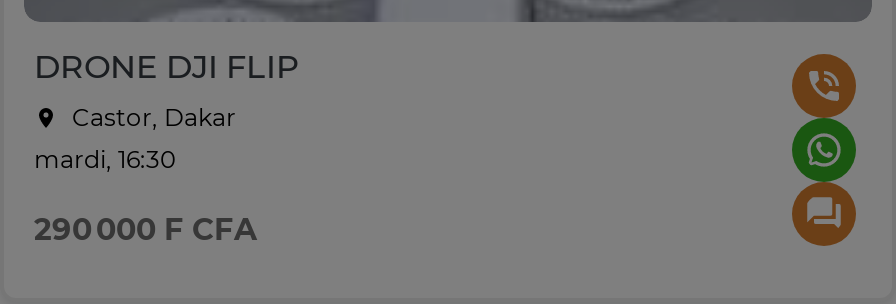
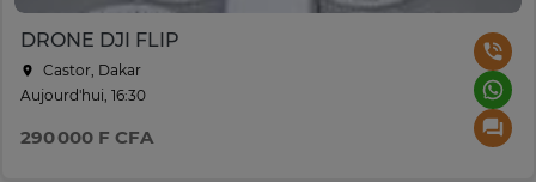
- mardi, 16:30
+ Aujourd'hui, 16:30
